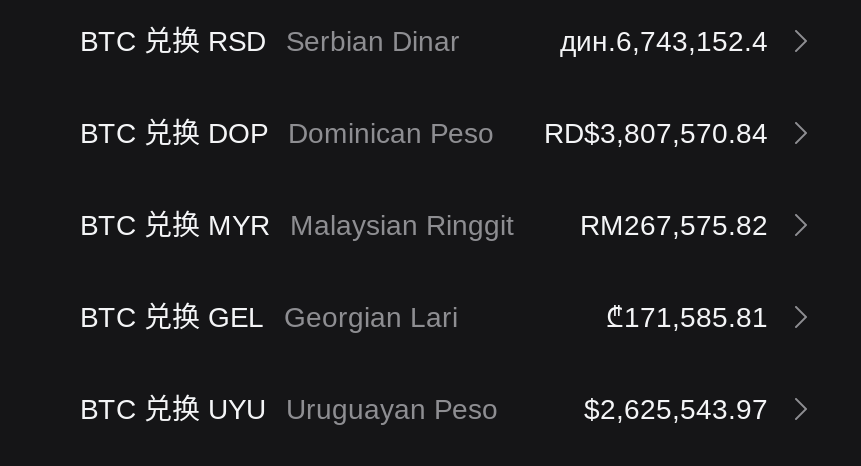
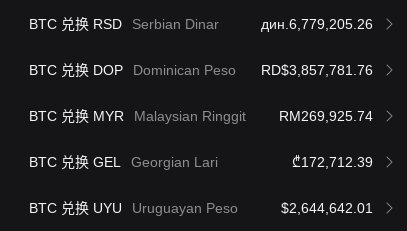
- дин.6,743,152.4
+ дин.6,779,205.26

- BTC 兑换 DOP Dominican Peso RD$3,807,570.84
+ BTC 兑换 DOP Dominican Peso RD$3,857,781.76

- RM267,575.82
+ RM269,925.74

- ₾171,585.81
+ ₾172,712.39

- $2,625,543.97
+ $2,644,642.01
